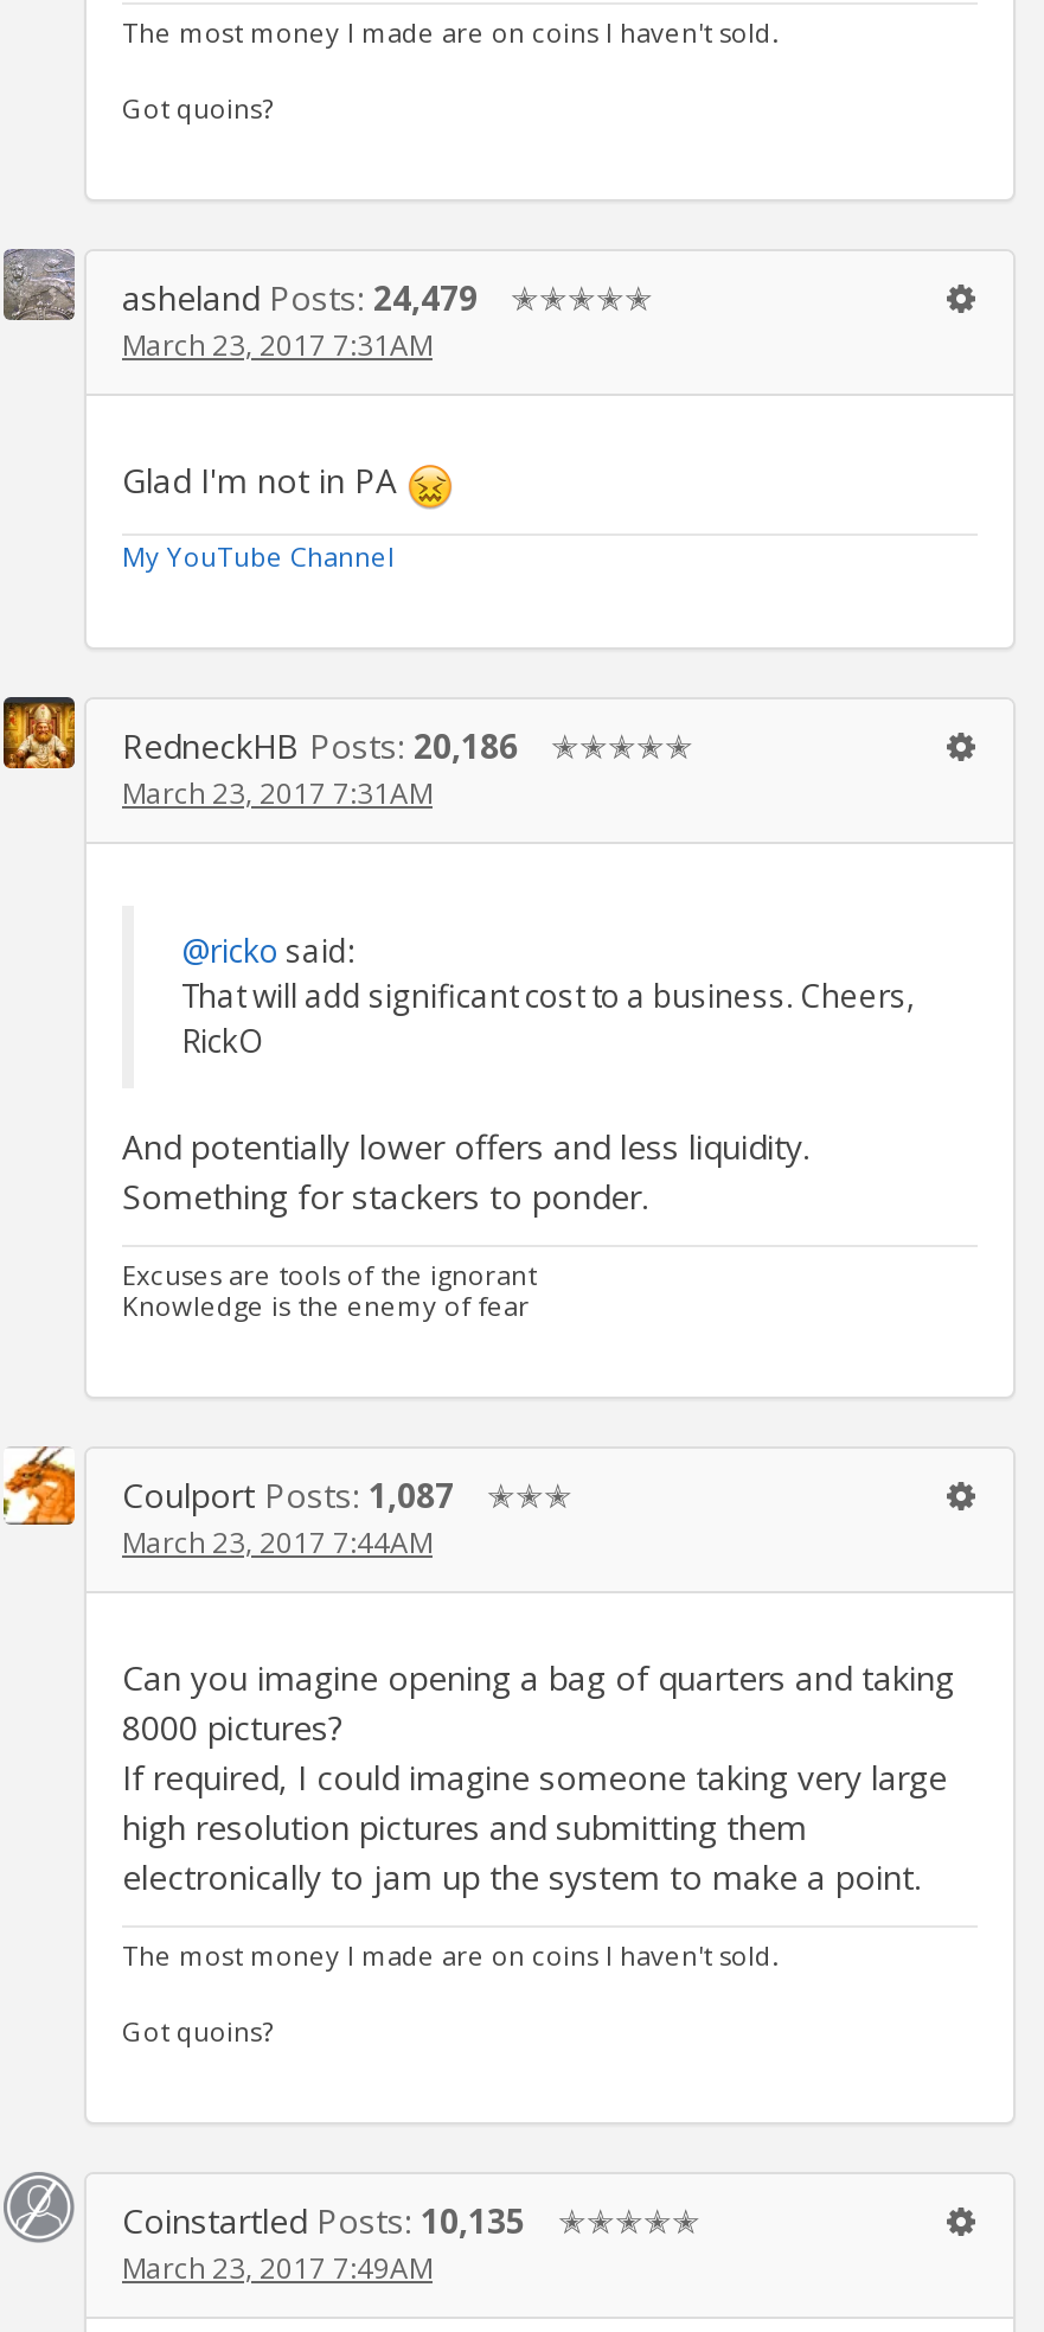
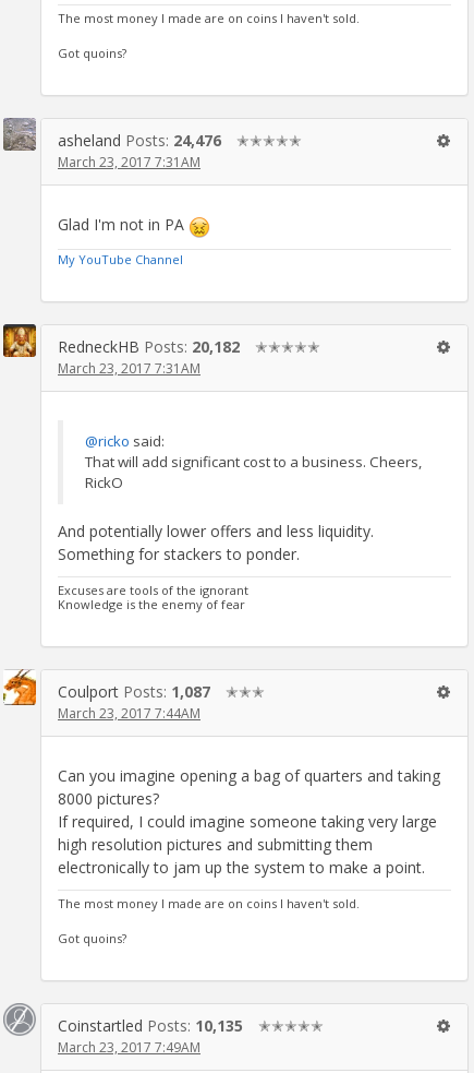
- asheland Posts: 24,479
+ asheland Posts: 24,476

- RedneckHB Posts: 20,186
+ RedneckHB Posts: 20,182
